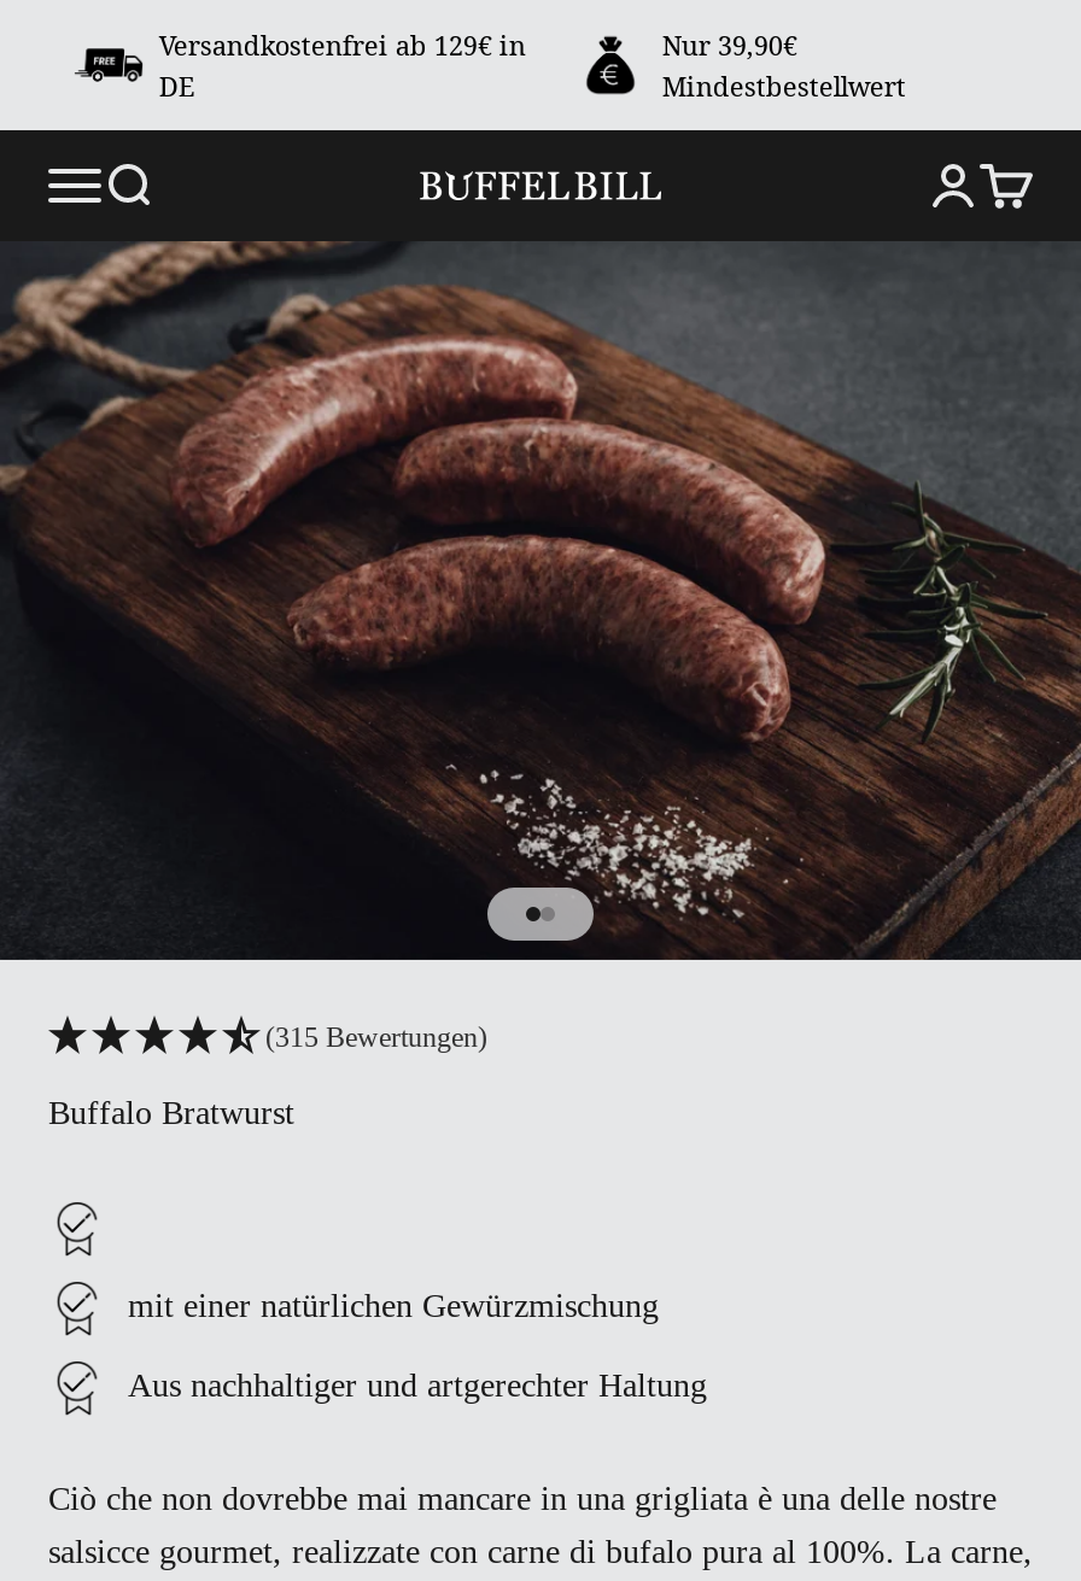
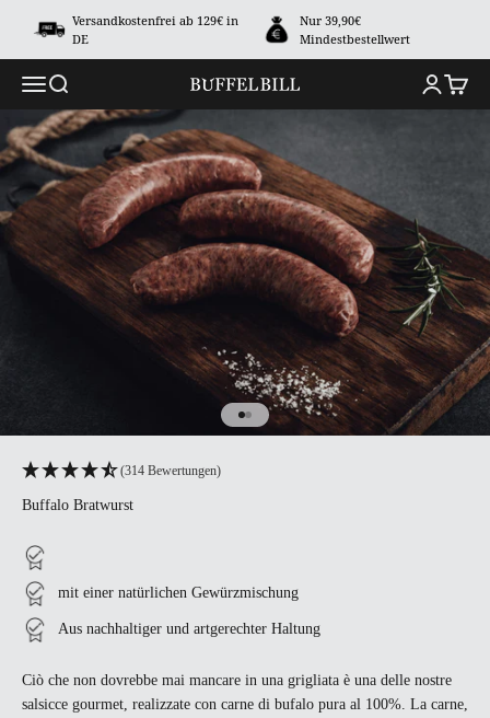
- (315 Bewertungen)
+ (314 Bewertungen)
